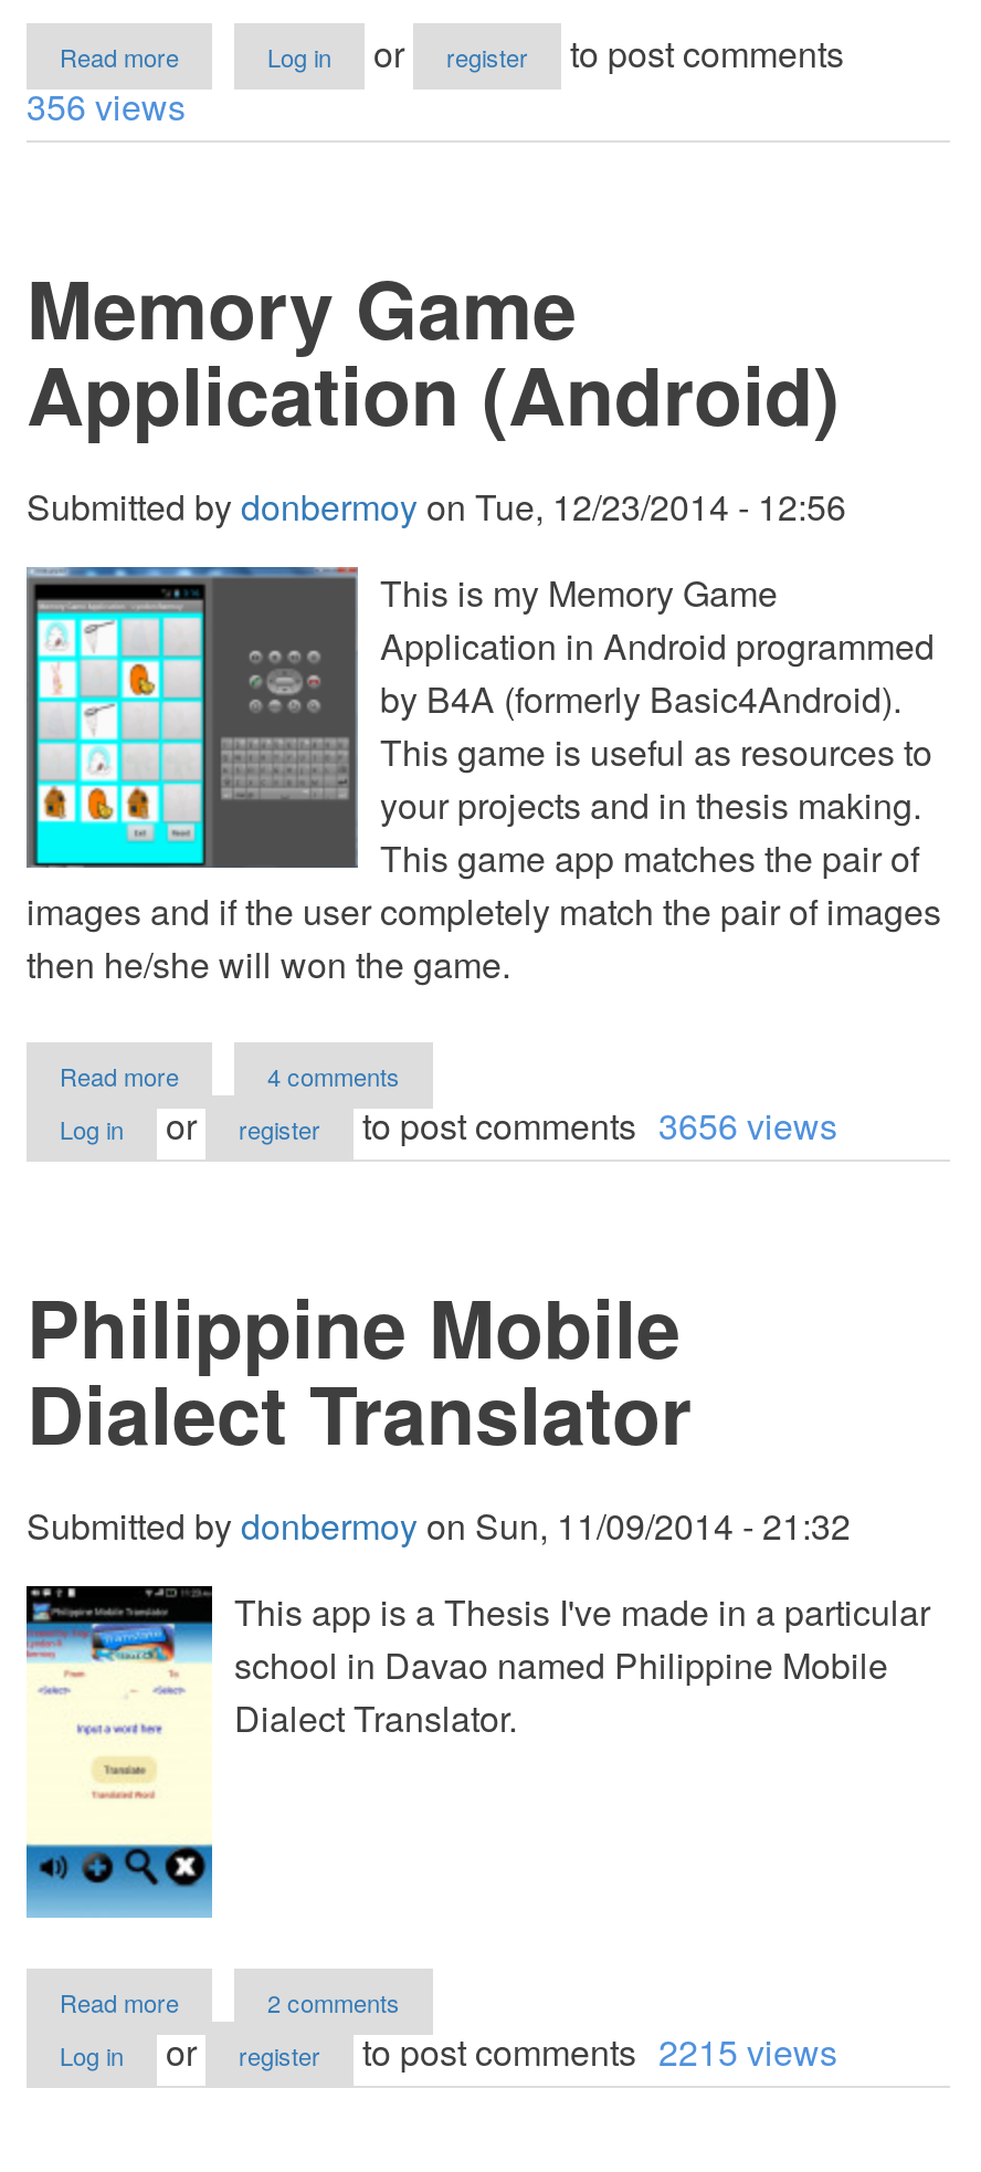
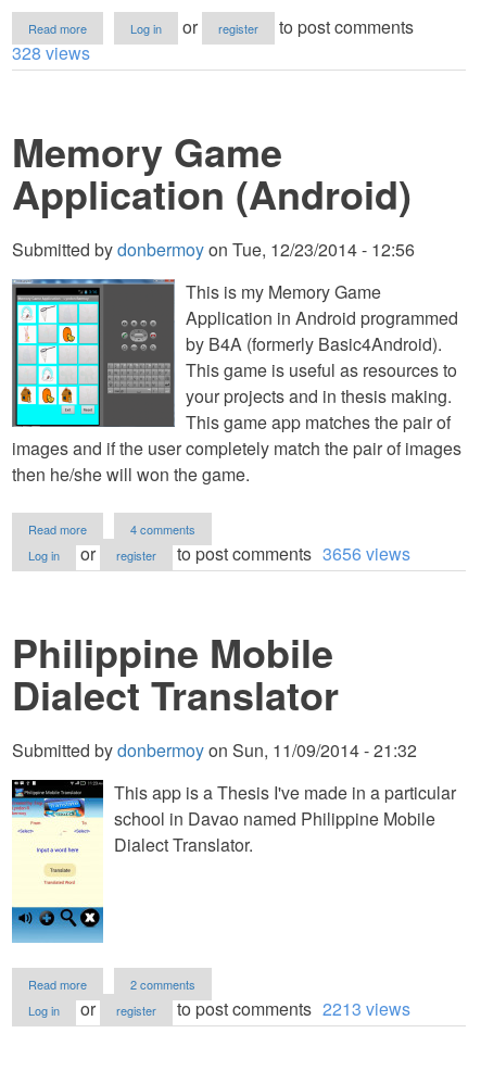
- 356 views
+ 328 views

- to post comments 2215 views
+ to post comments 2213 views
